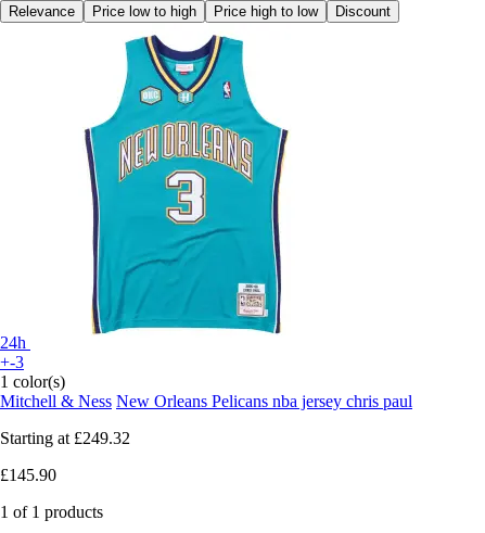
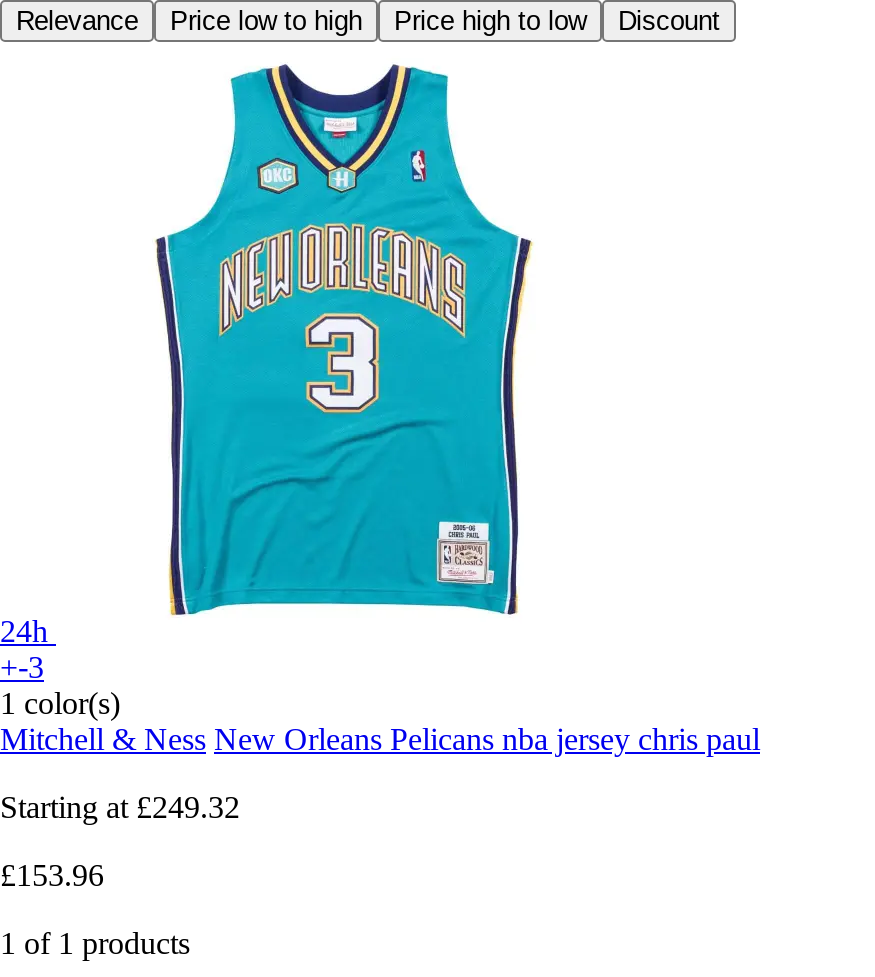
- £145.90
+ £153.96
